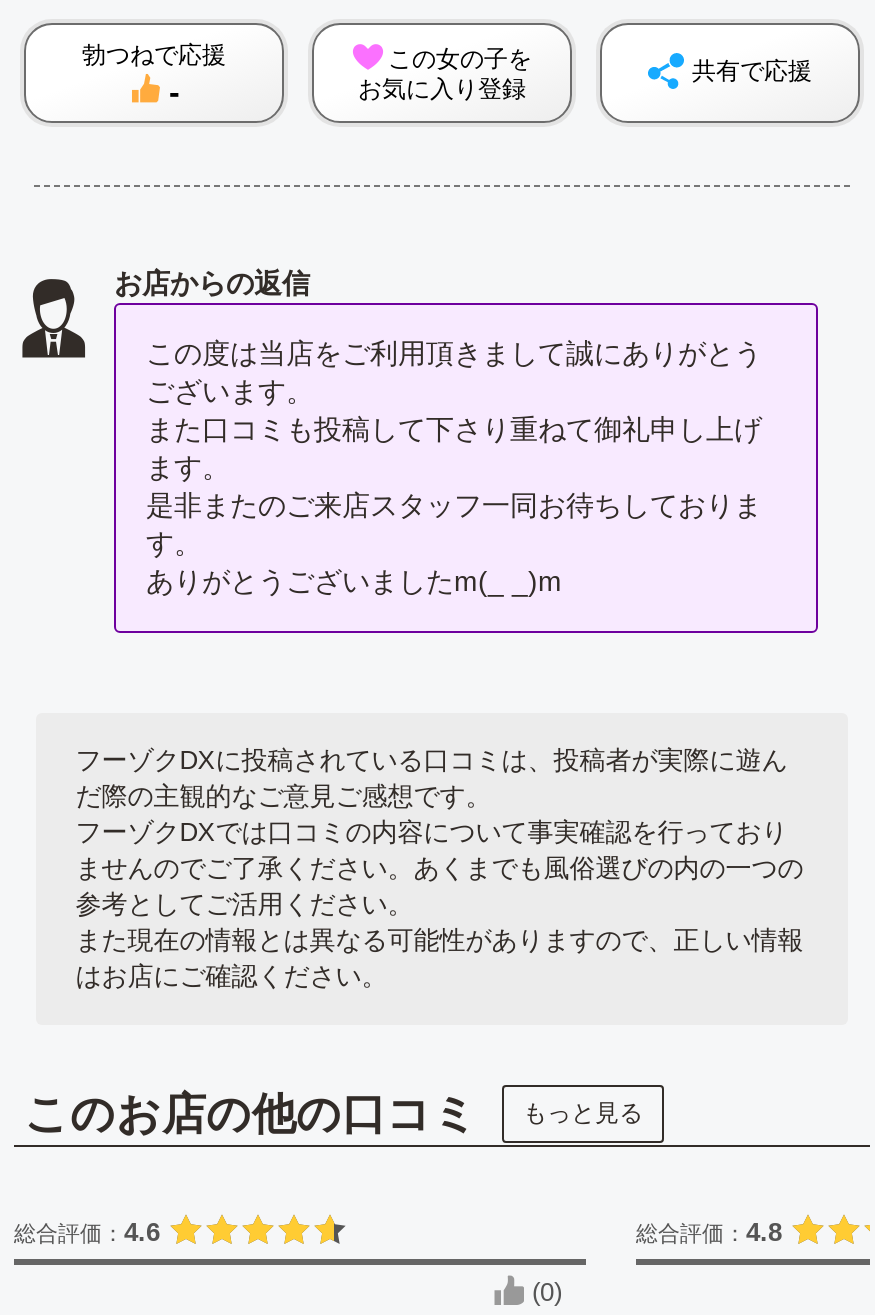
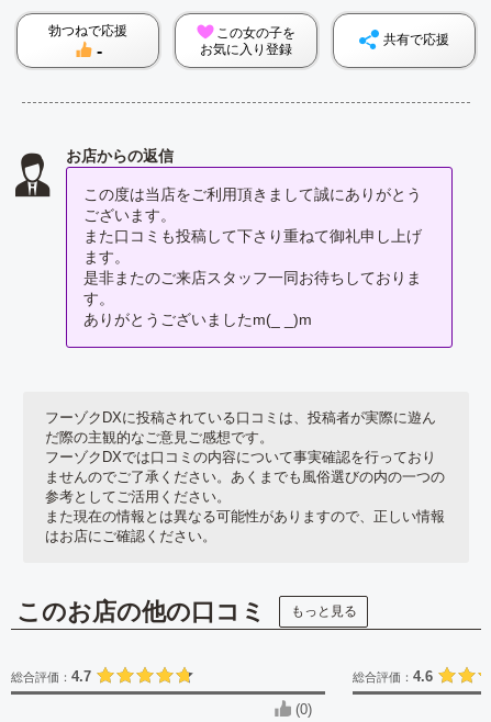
- 総合評価：4.6
+ 総合評価：4.7

- 総合評価：4.8
+ 総合評価：4.6
